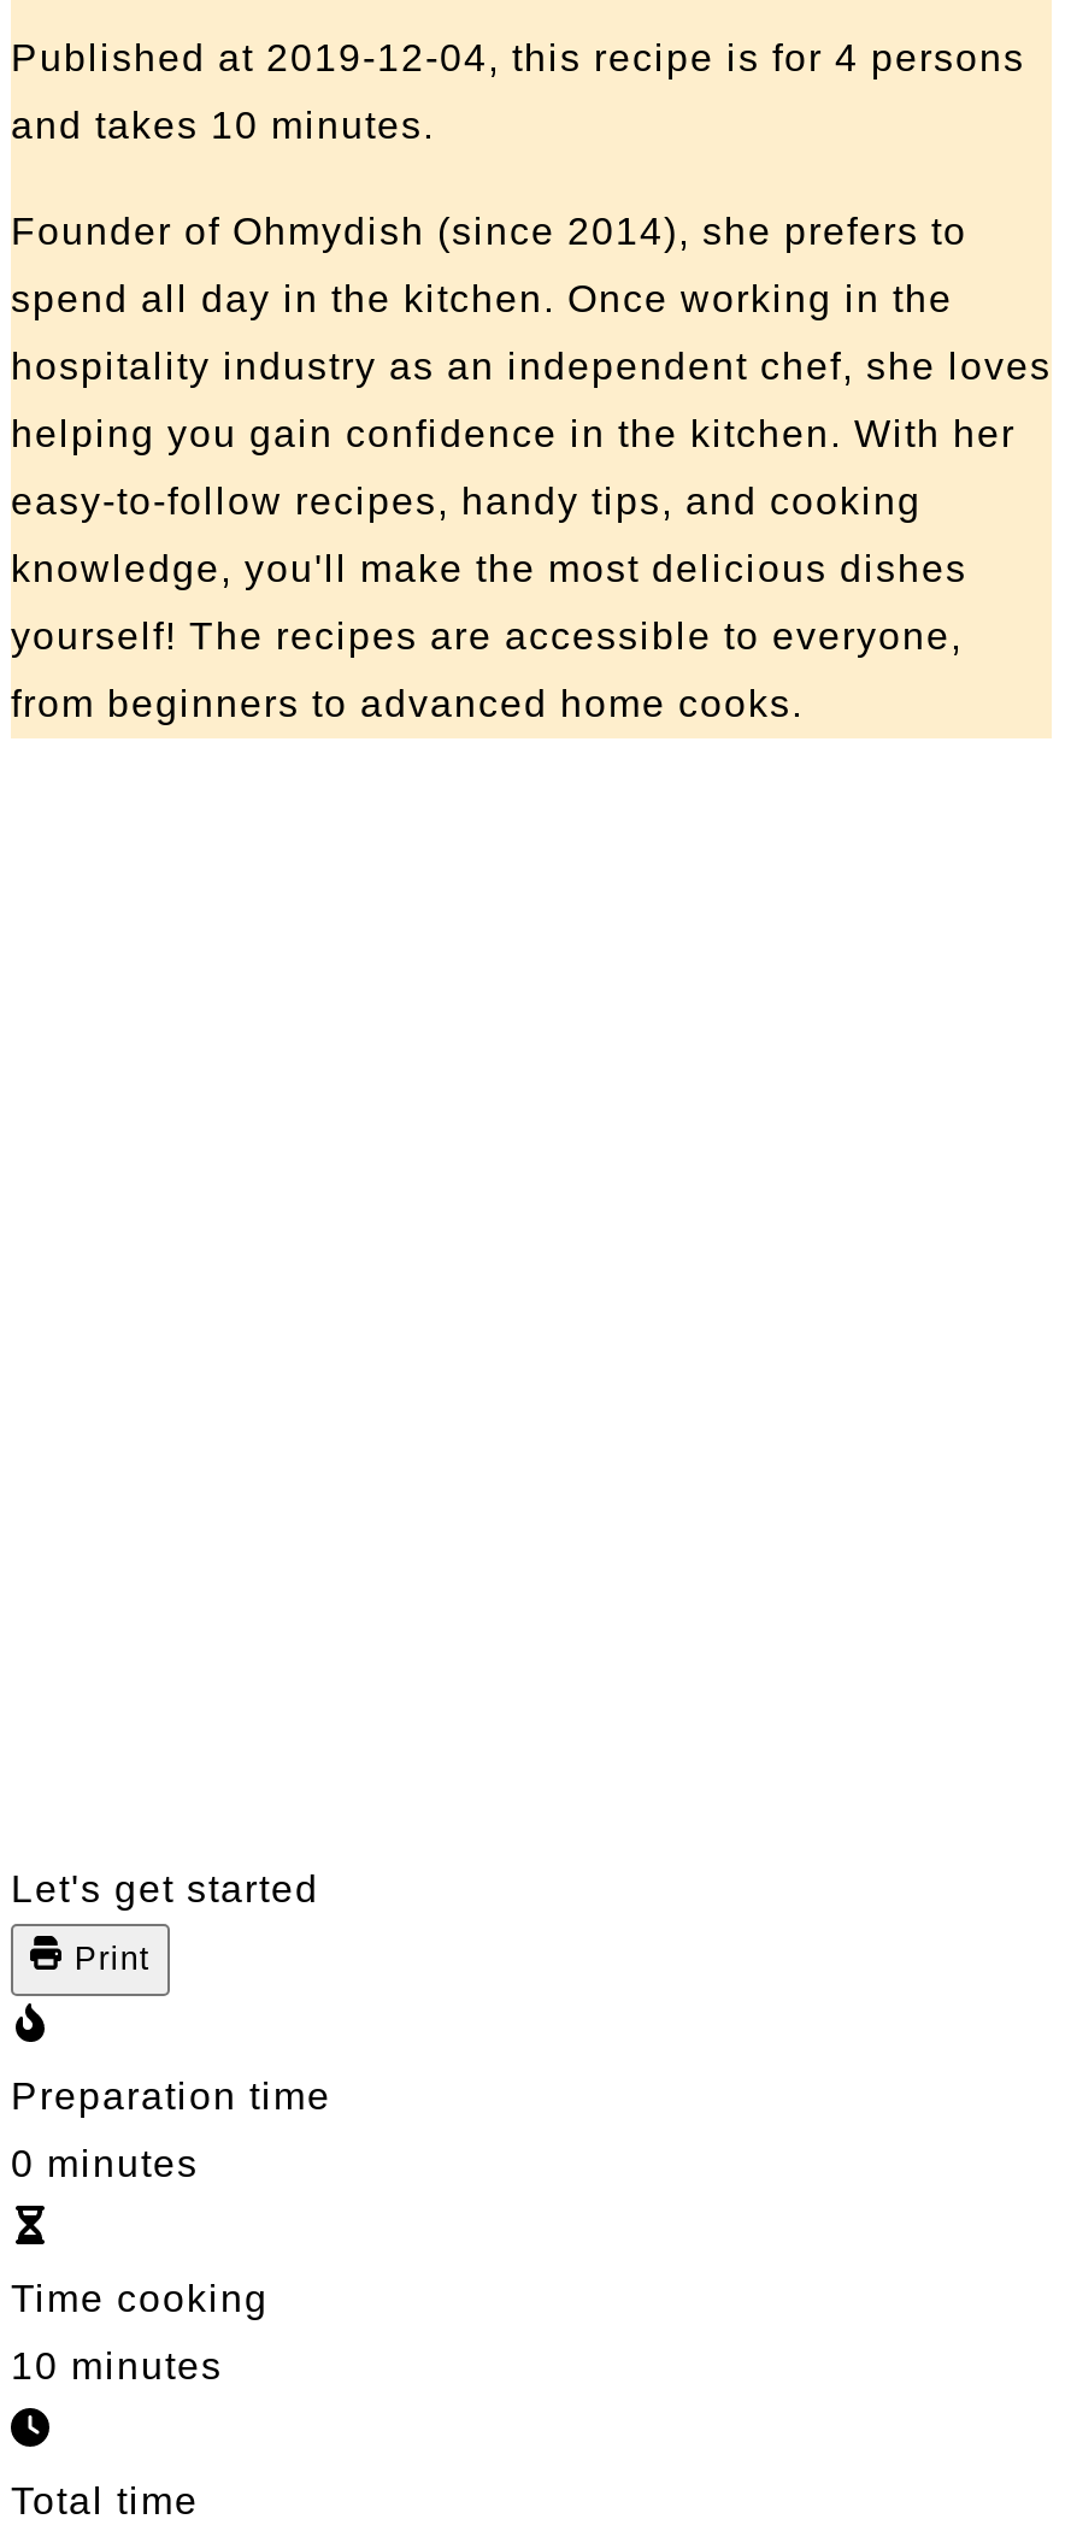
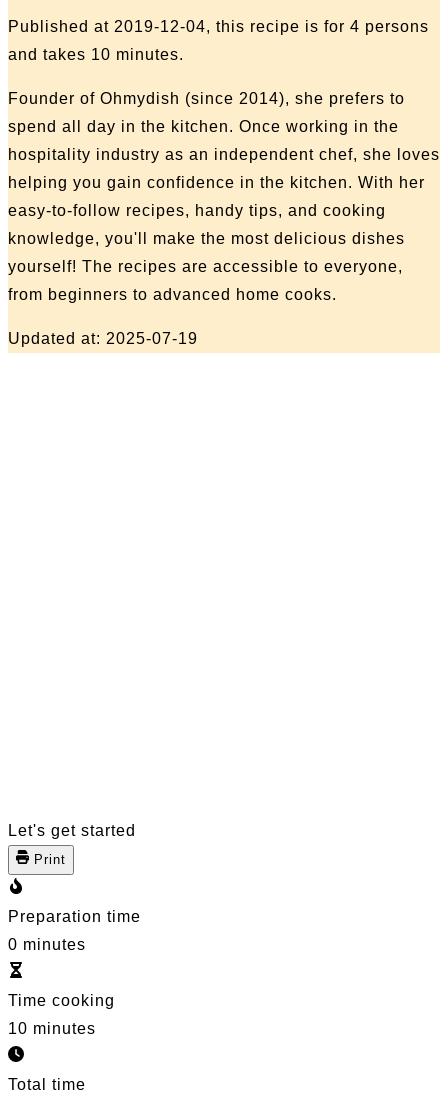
+ Updated at: 2025-07-19
